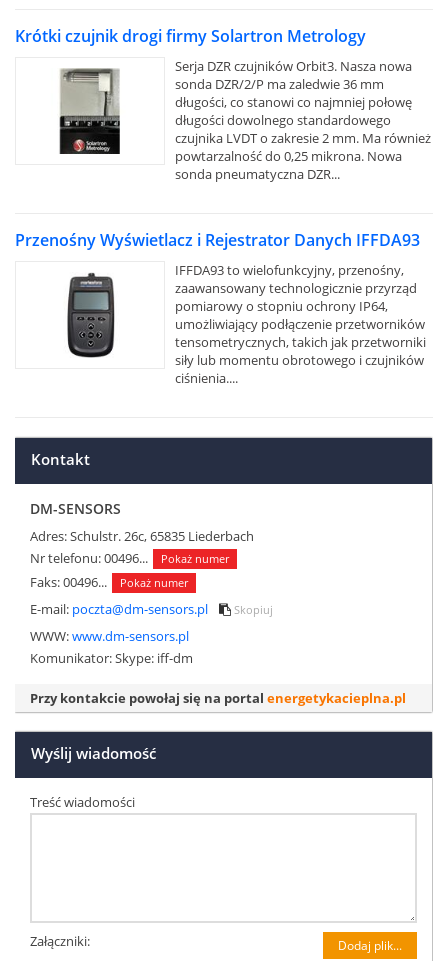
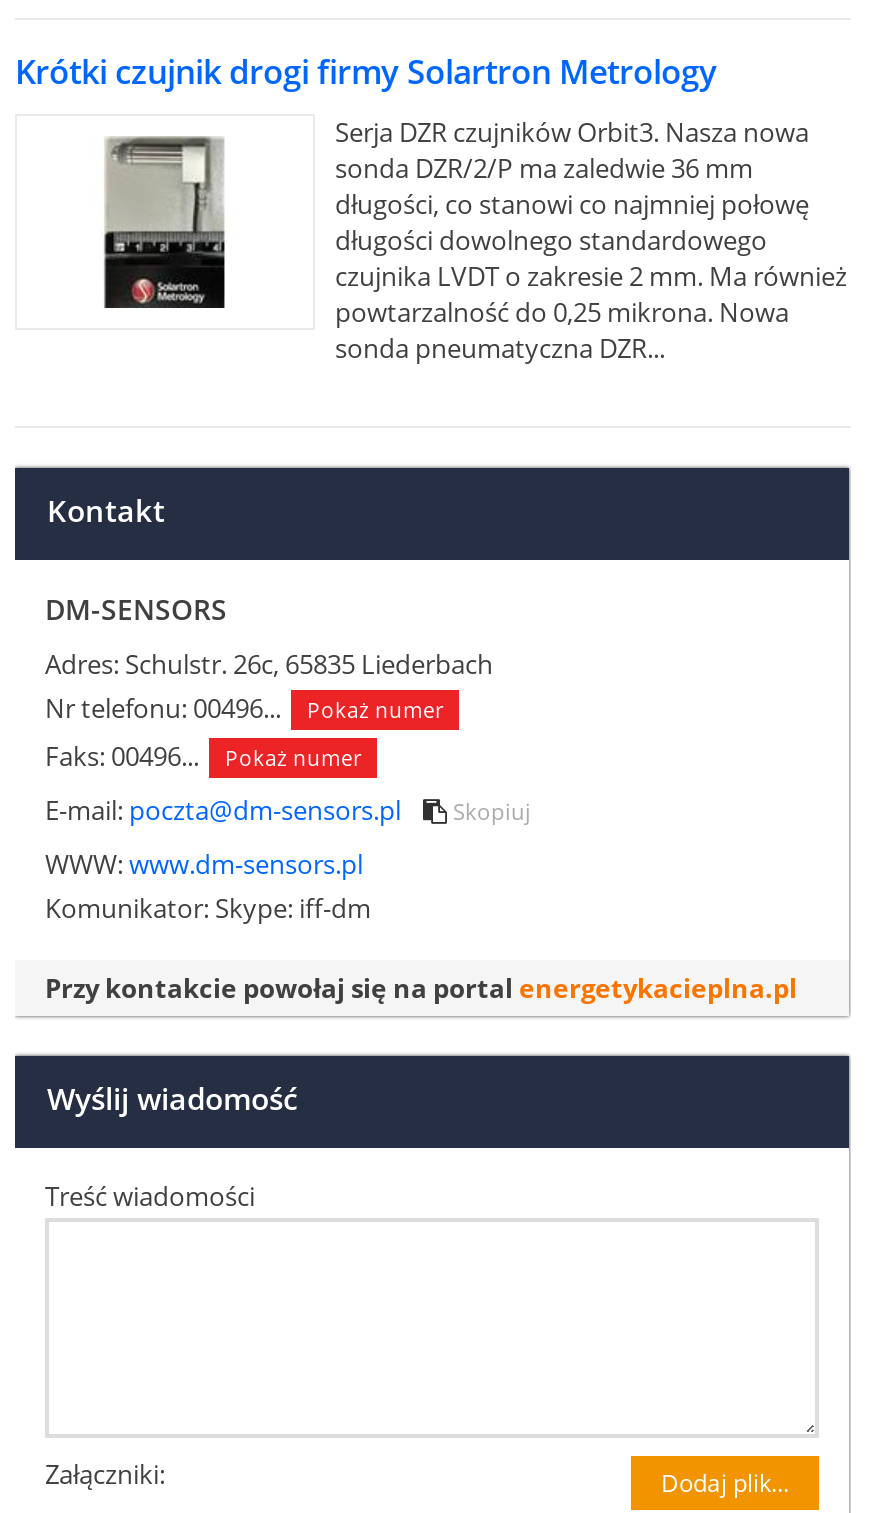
- [image]
- Przenośny Wyświetlacz i Rejestrator Danych IFFDA93
- IFFDA93 to wielofunkcyjny, przenośny,
- zaawansowany technologicznie przyrząd
- pomiarowy o stopniu ochrony IP64,
- umożliwiający podłączenie przetworników
- tensometrycznych, takich jak przetworniki
- siły lub momentu obrotowego i czujników
- ciśnienia....
